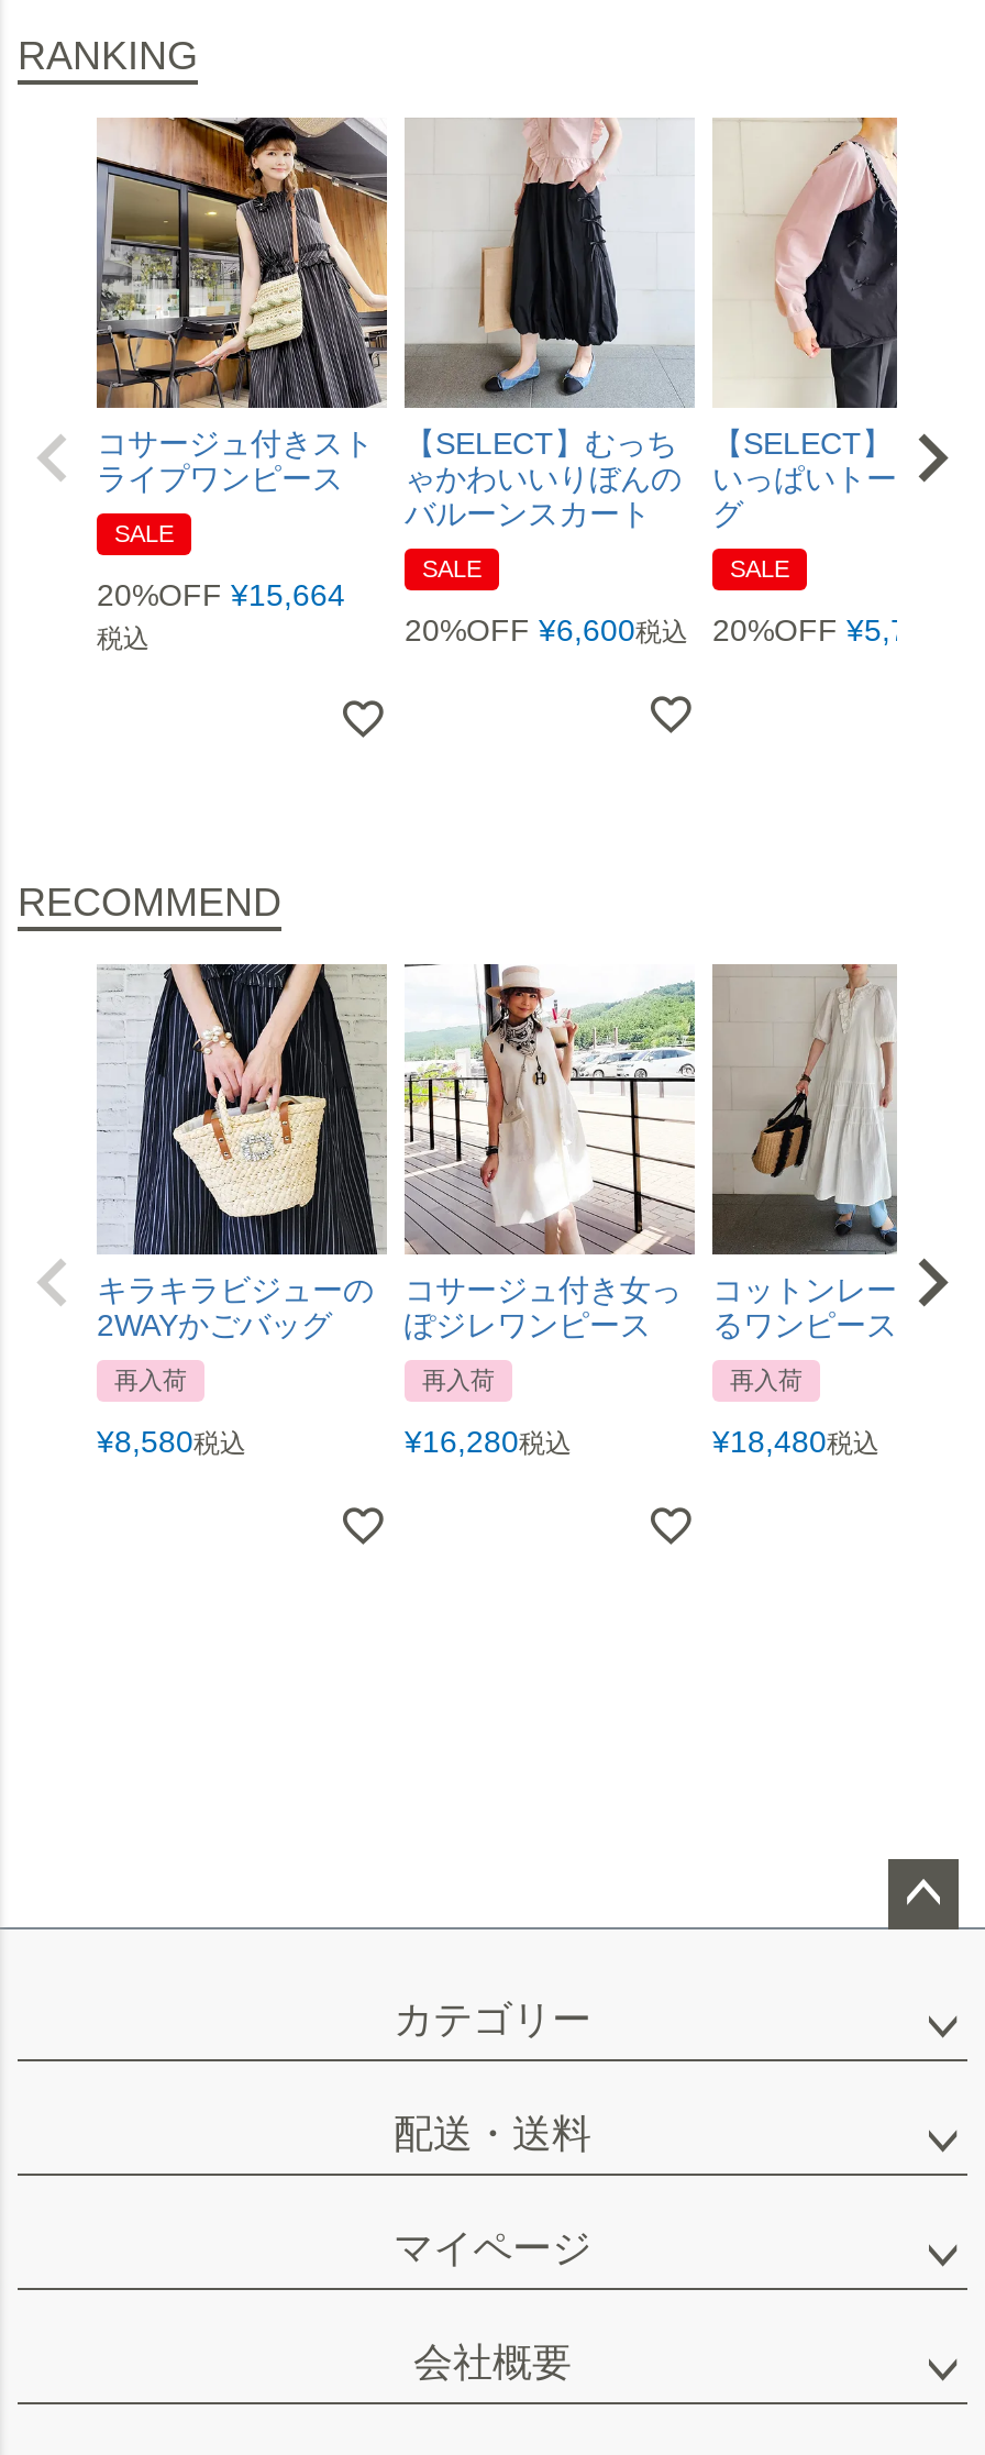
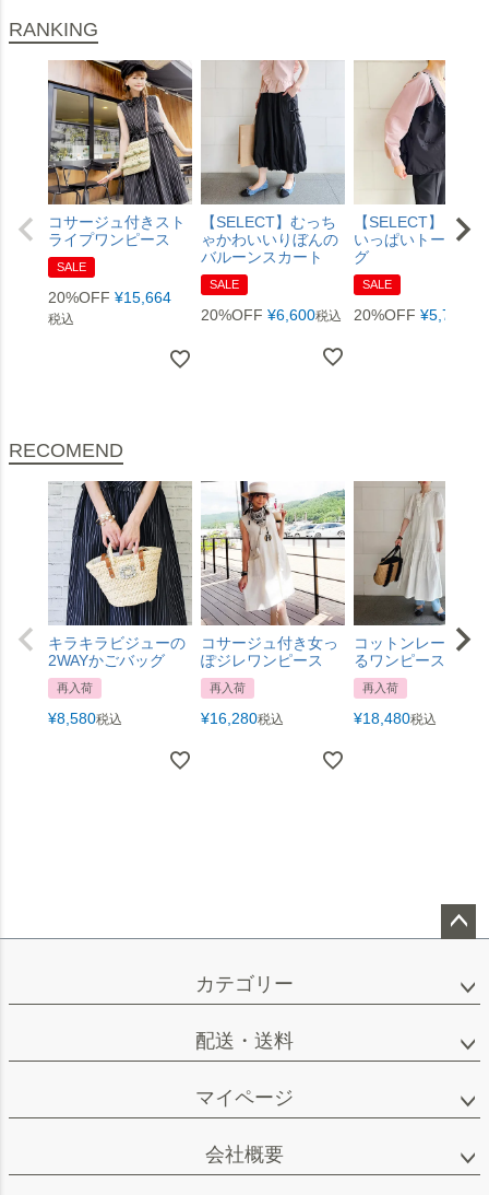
- RECOMMEND
+ RECOMEND
